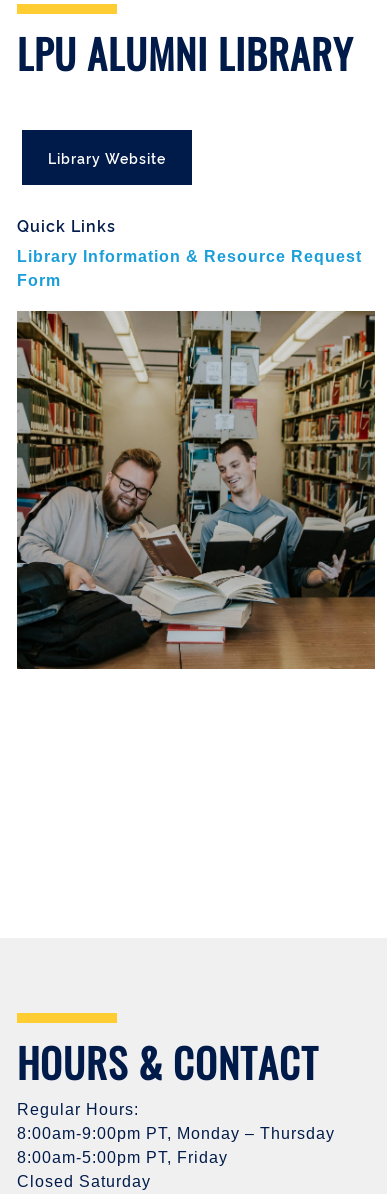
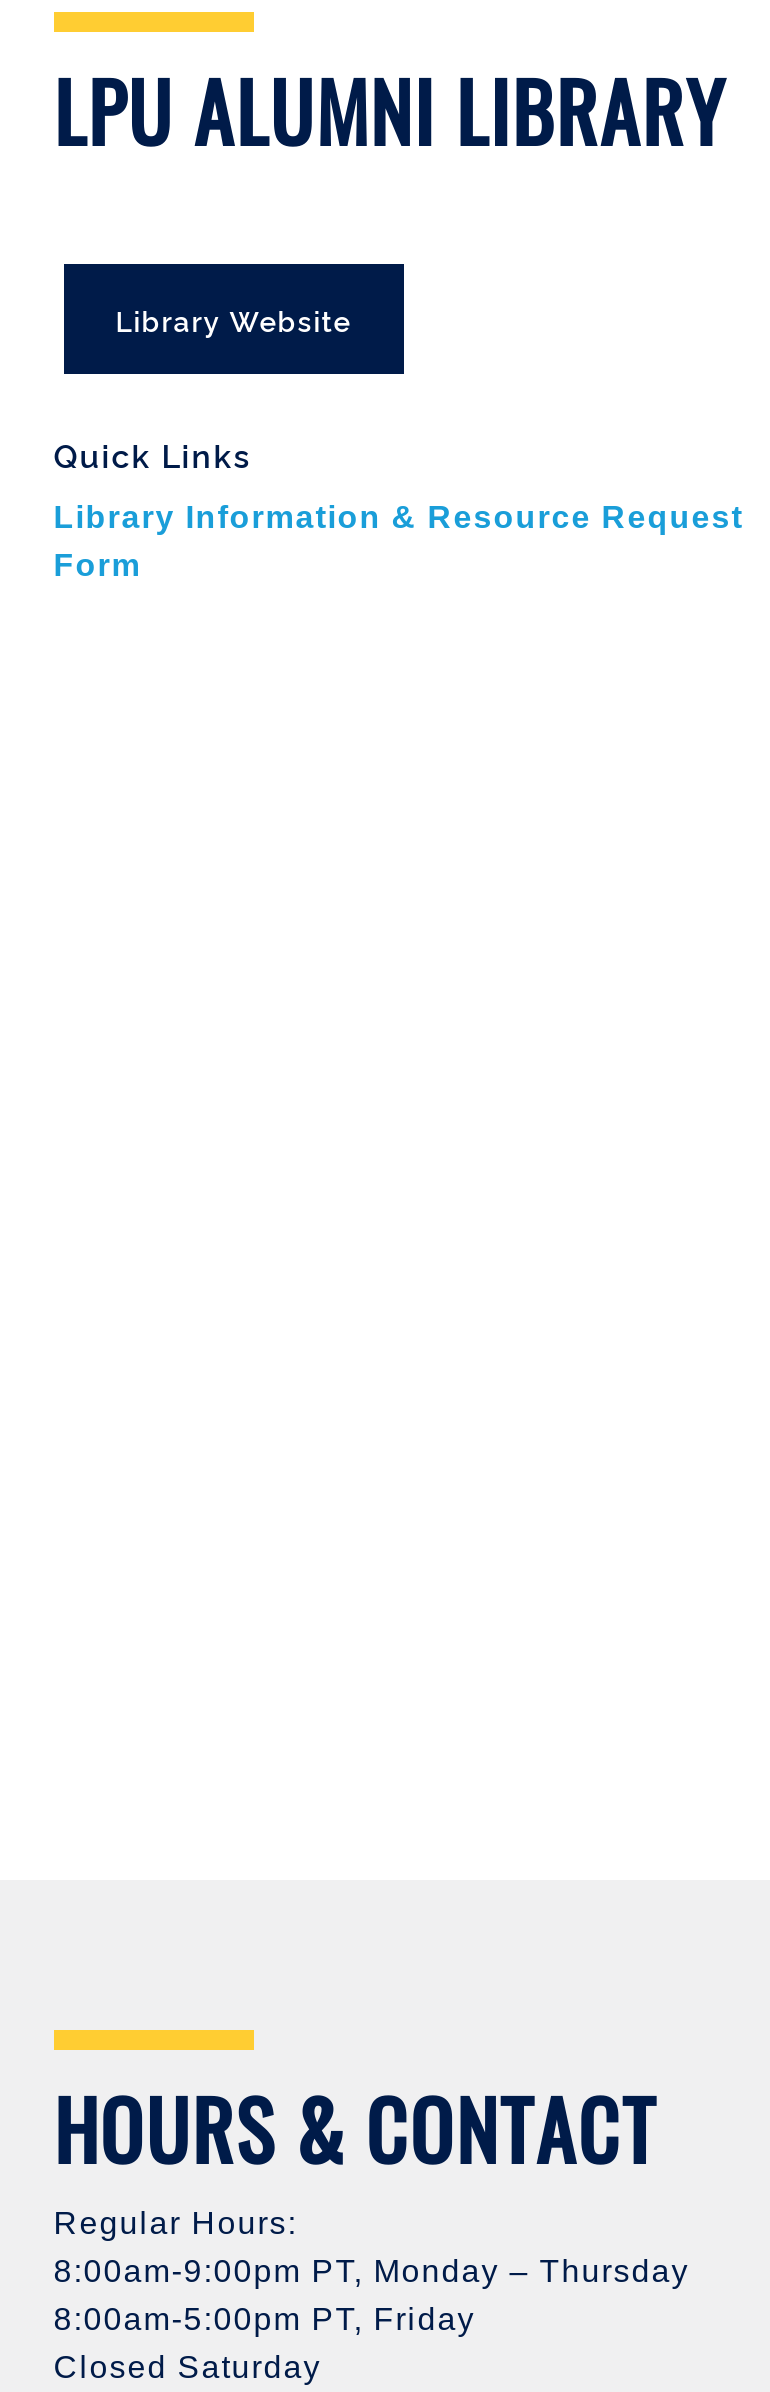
- [image]
